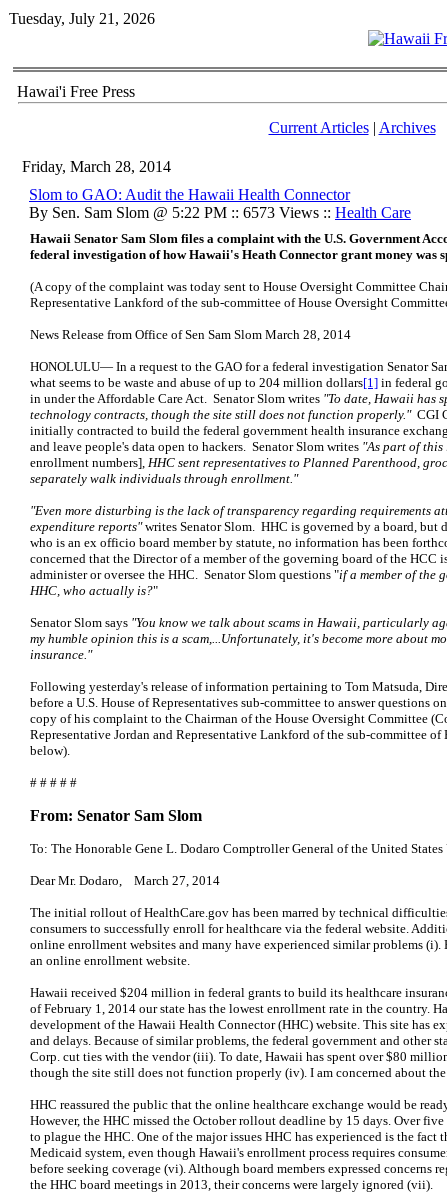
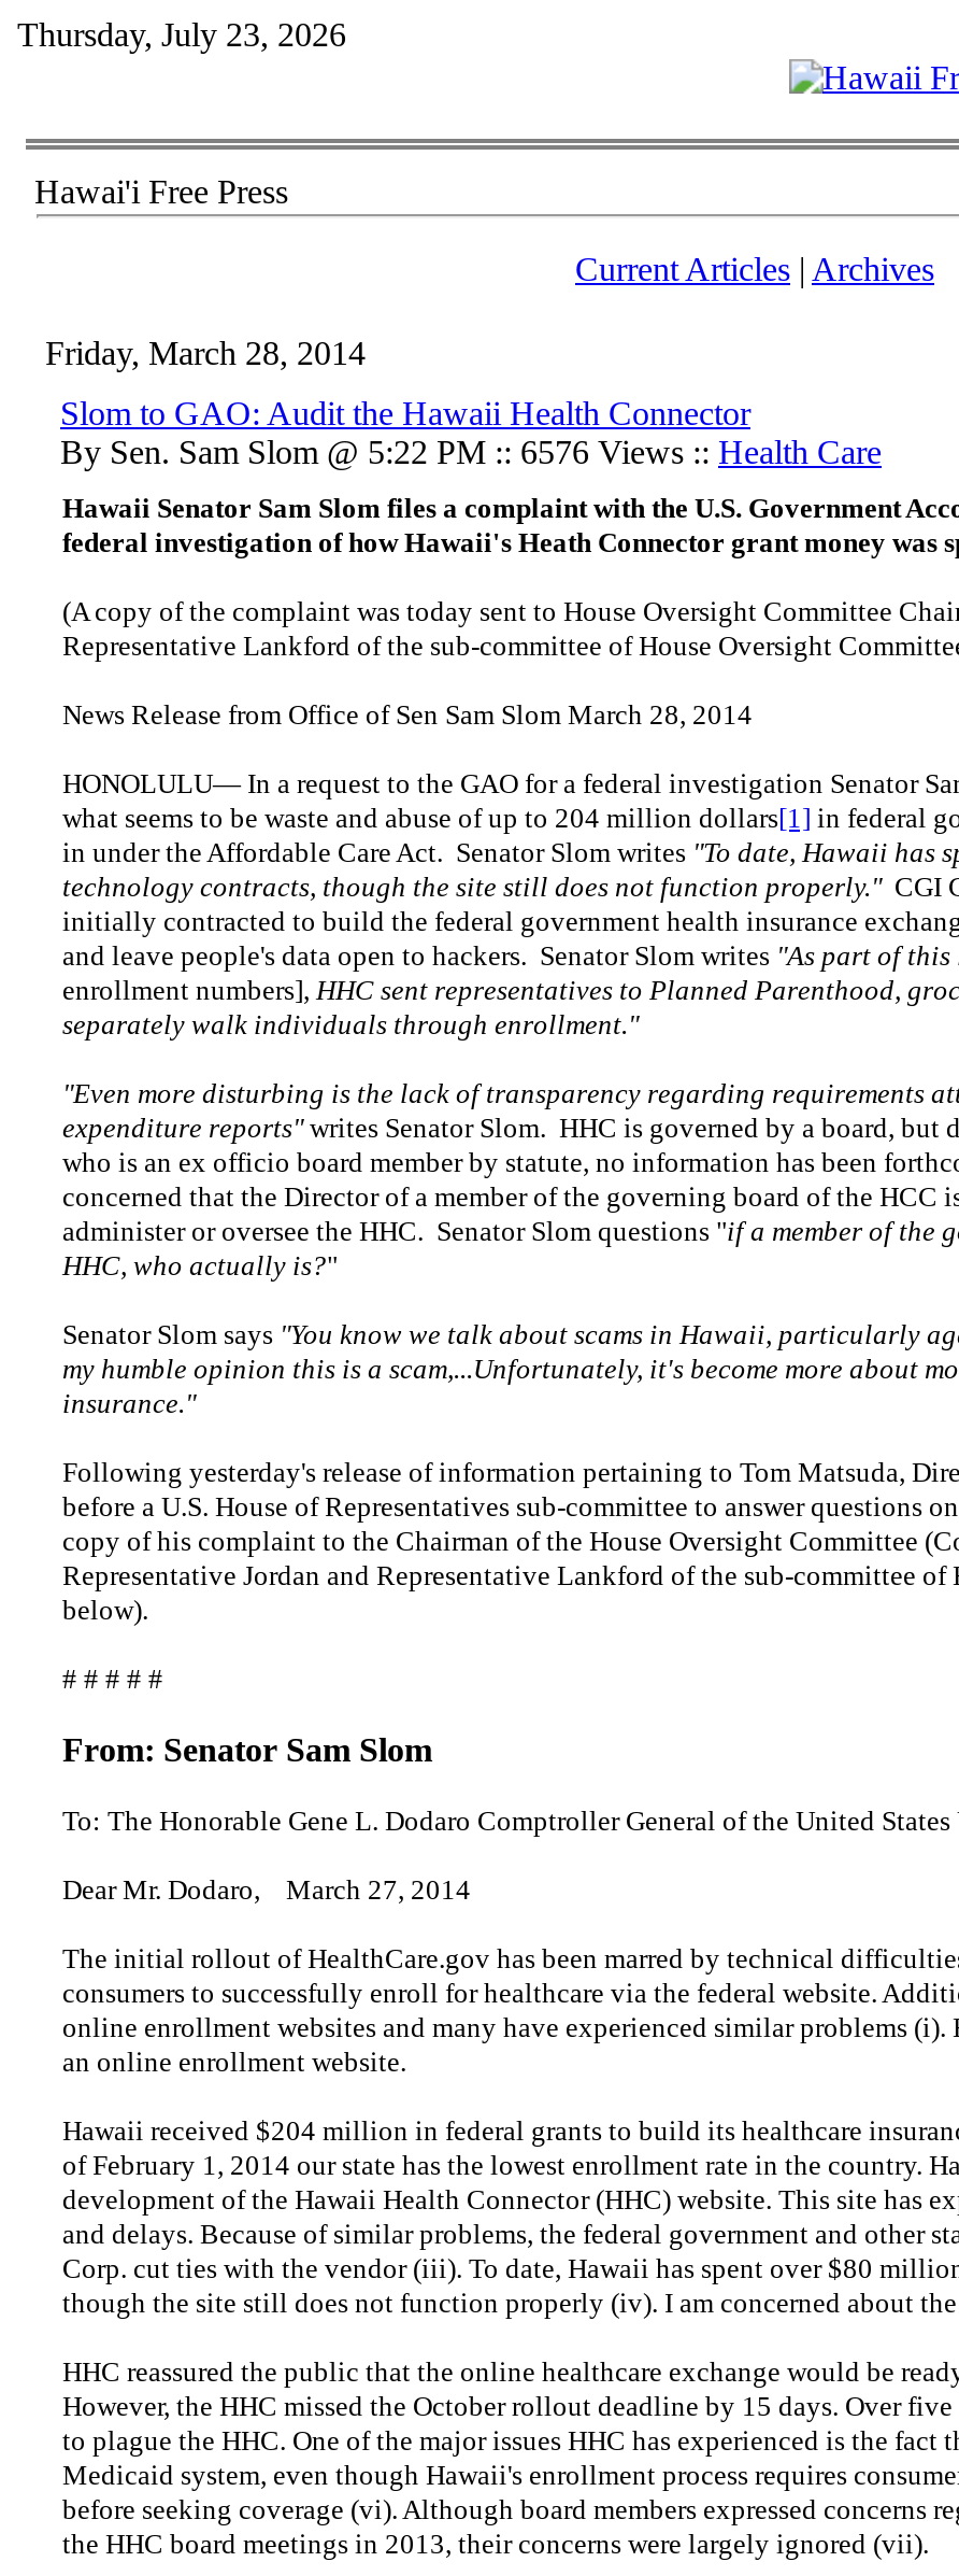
- Tuesday, July 21, 2026
+ Thursday, July 23, 2026

- By Sen. Sam Slom @ 5:22 PM :: 6573 Views :: Health Care
+ By Sen. Sam Slom @ 5:22 PM :: 6576 Views :: Health Care
